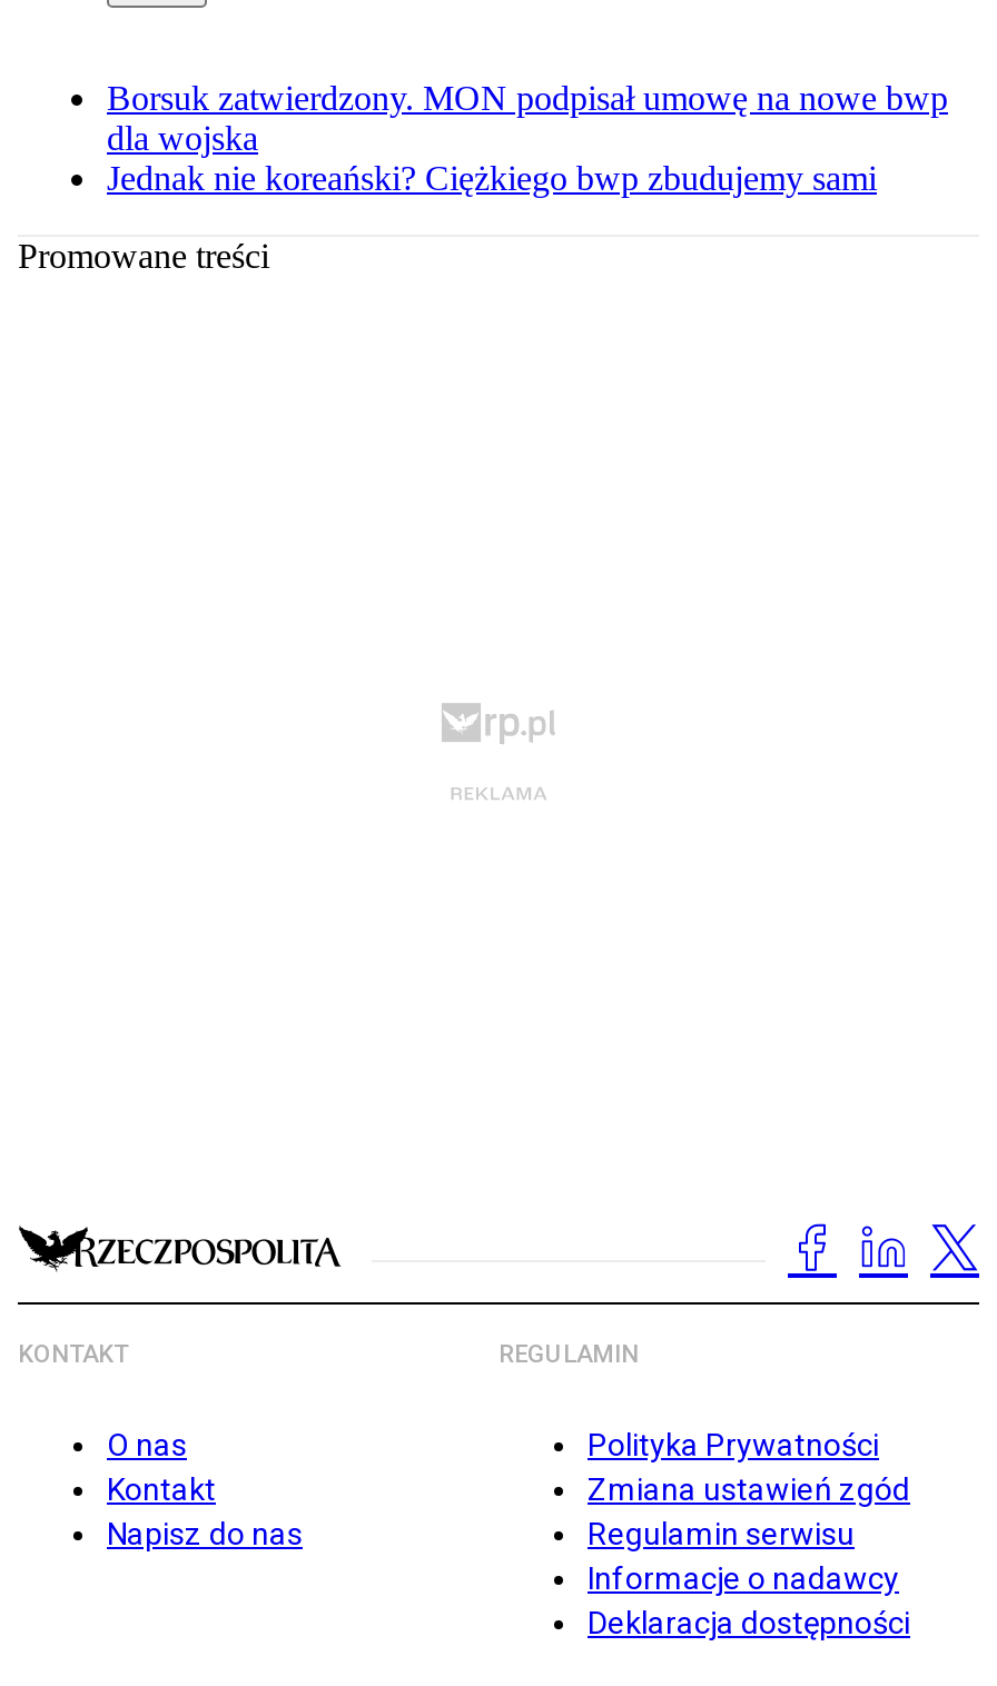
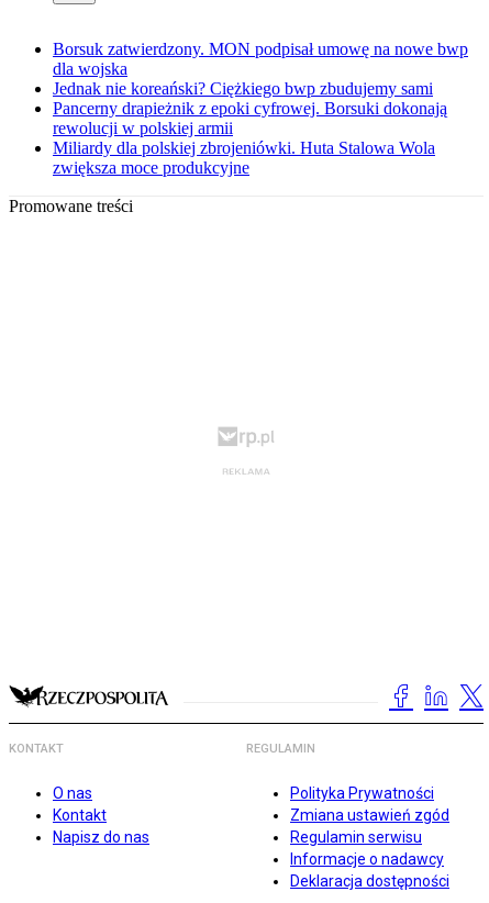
+ Pancerny drapieżnik z epoki cyfrowej. Borsuki dokonają
+ rewolucji w polskiej armii
+ Miliardy dla polskiej zbrojeniówki. Huta Stalowa Wola
+ zwiększa moce produkcyjne
